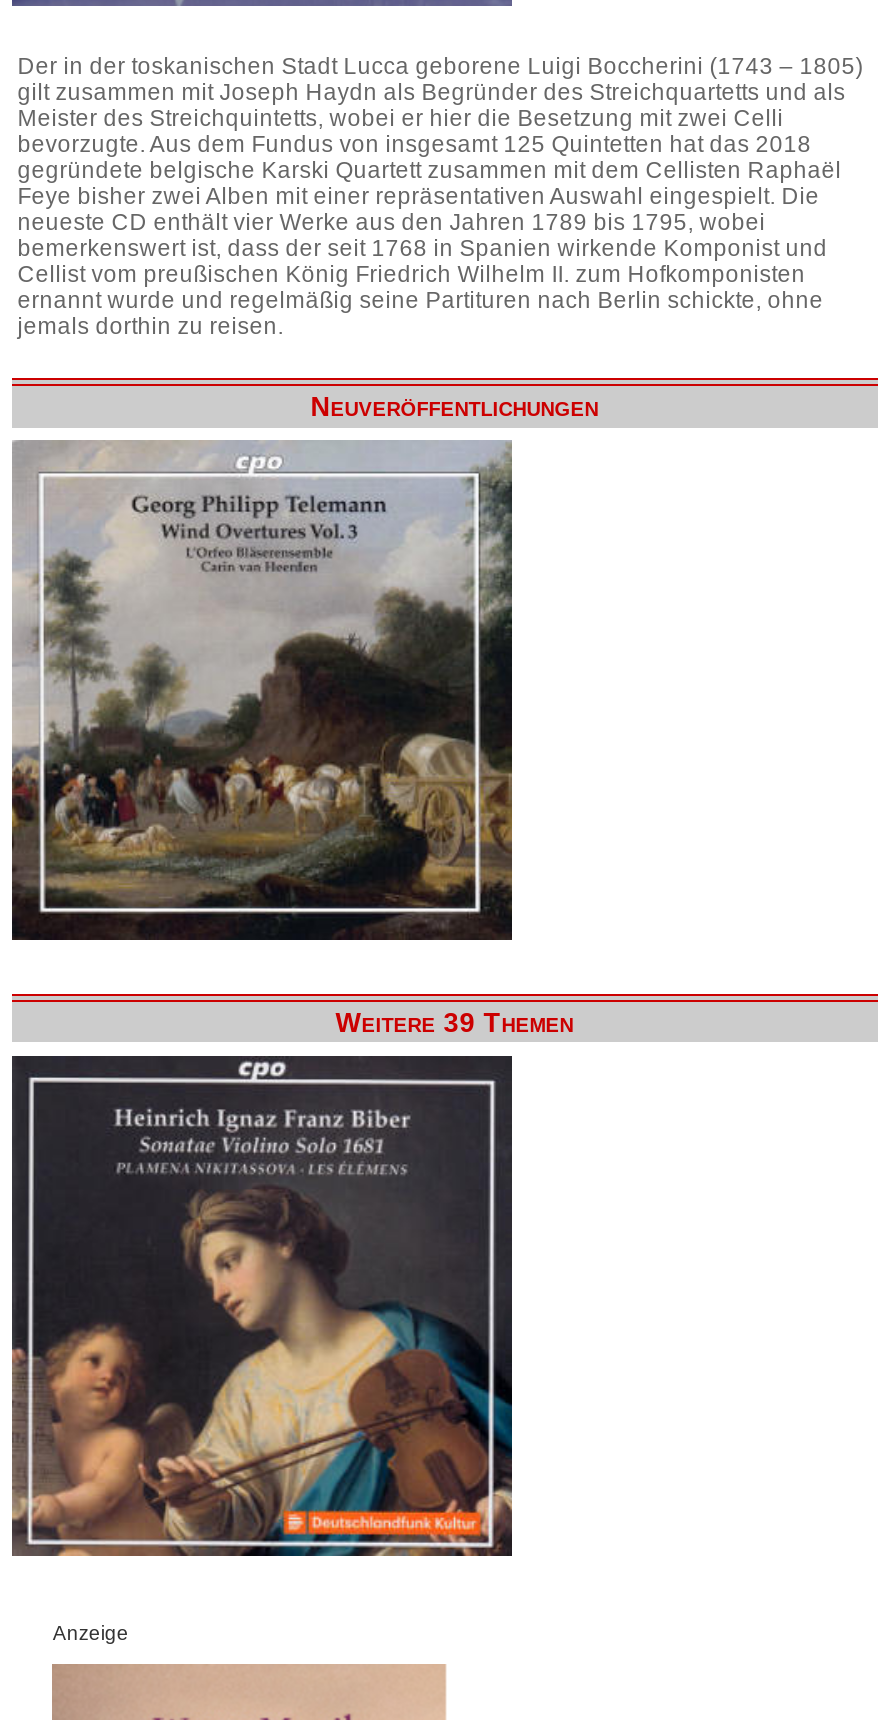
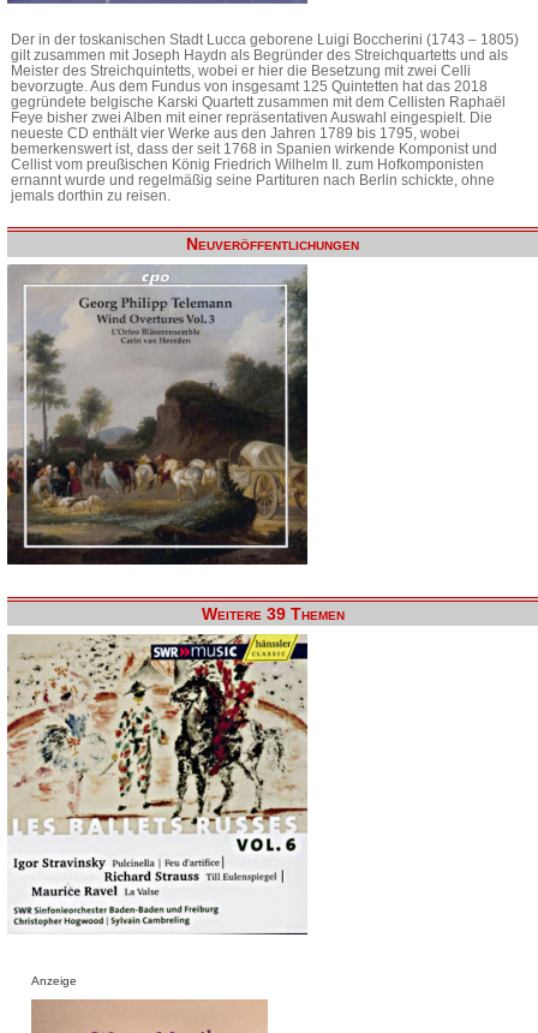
- [image]
+ [image]
